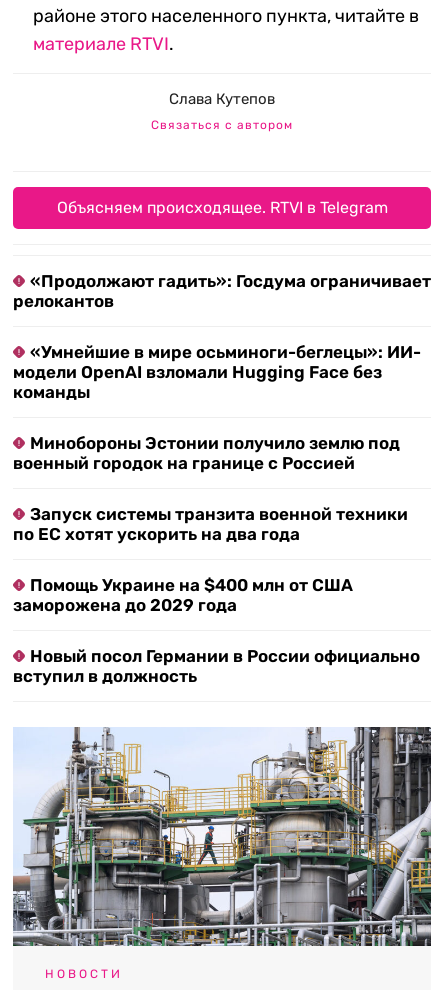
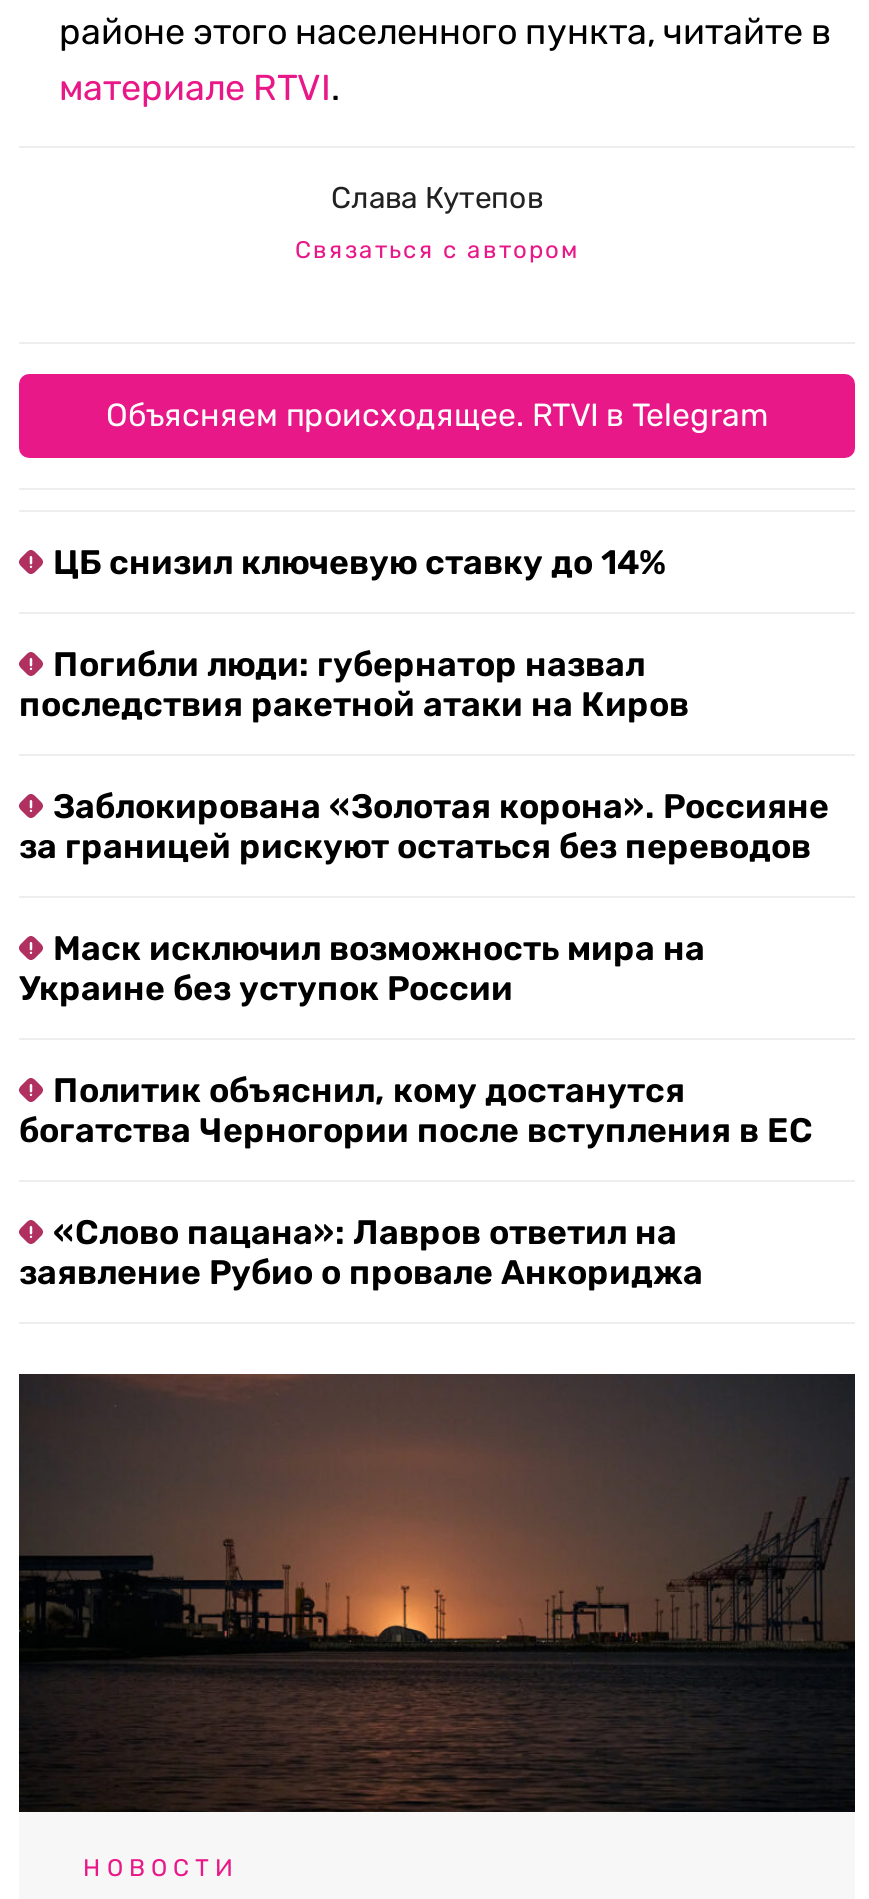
- «Продолжают гадить»: Госдума ограничивает
- релокантов
+ ЦБ снизил ключевую ставку до 14%

- «Умнейшие в мире осьминоги-беглецы»: ИИ-
- модели OpenAI взломали Hugging Face без
- команды
+ Погибли люди: губернатор назвал
+ последствия ракетной атаки на Киров

- Минобороны Эстонии получило землю под
- военный городок на границе с Россией
+ Заблокирована «Золотая корона». Россияне
+ за границей рискуют остаться без переводов

- Запуск системы транзита военной техники
- по ЕС хотят ускорить на два года
+ Маск исключил возможность мира на
+ Украине без уступок России

- Помощь Украине на $400 млн от США
- заморожена до 2029 года
+ Политик объяснил, кому достанутся
+ богатства Черногории после вступления в ЕС

- Новый посол Германии в России официально
- вступил в должность
+ «Слово пацана»: Лавров ответил на
+ заявление Рубио о провале Анкориджа

- [image]
+ [image]
